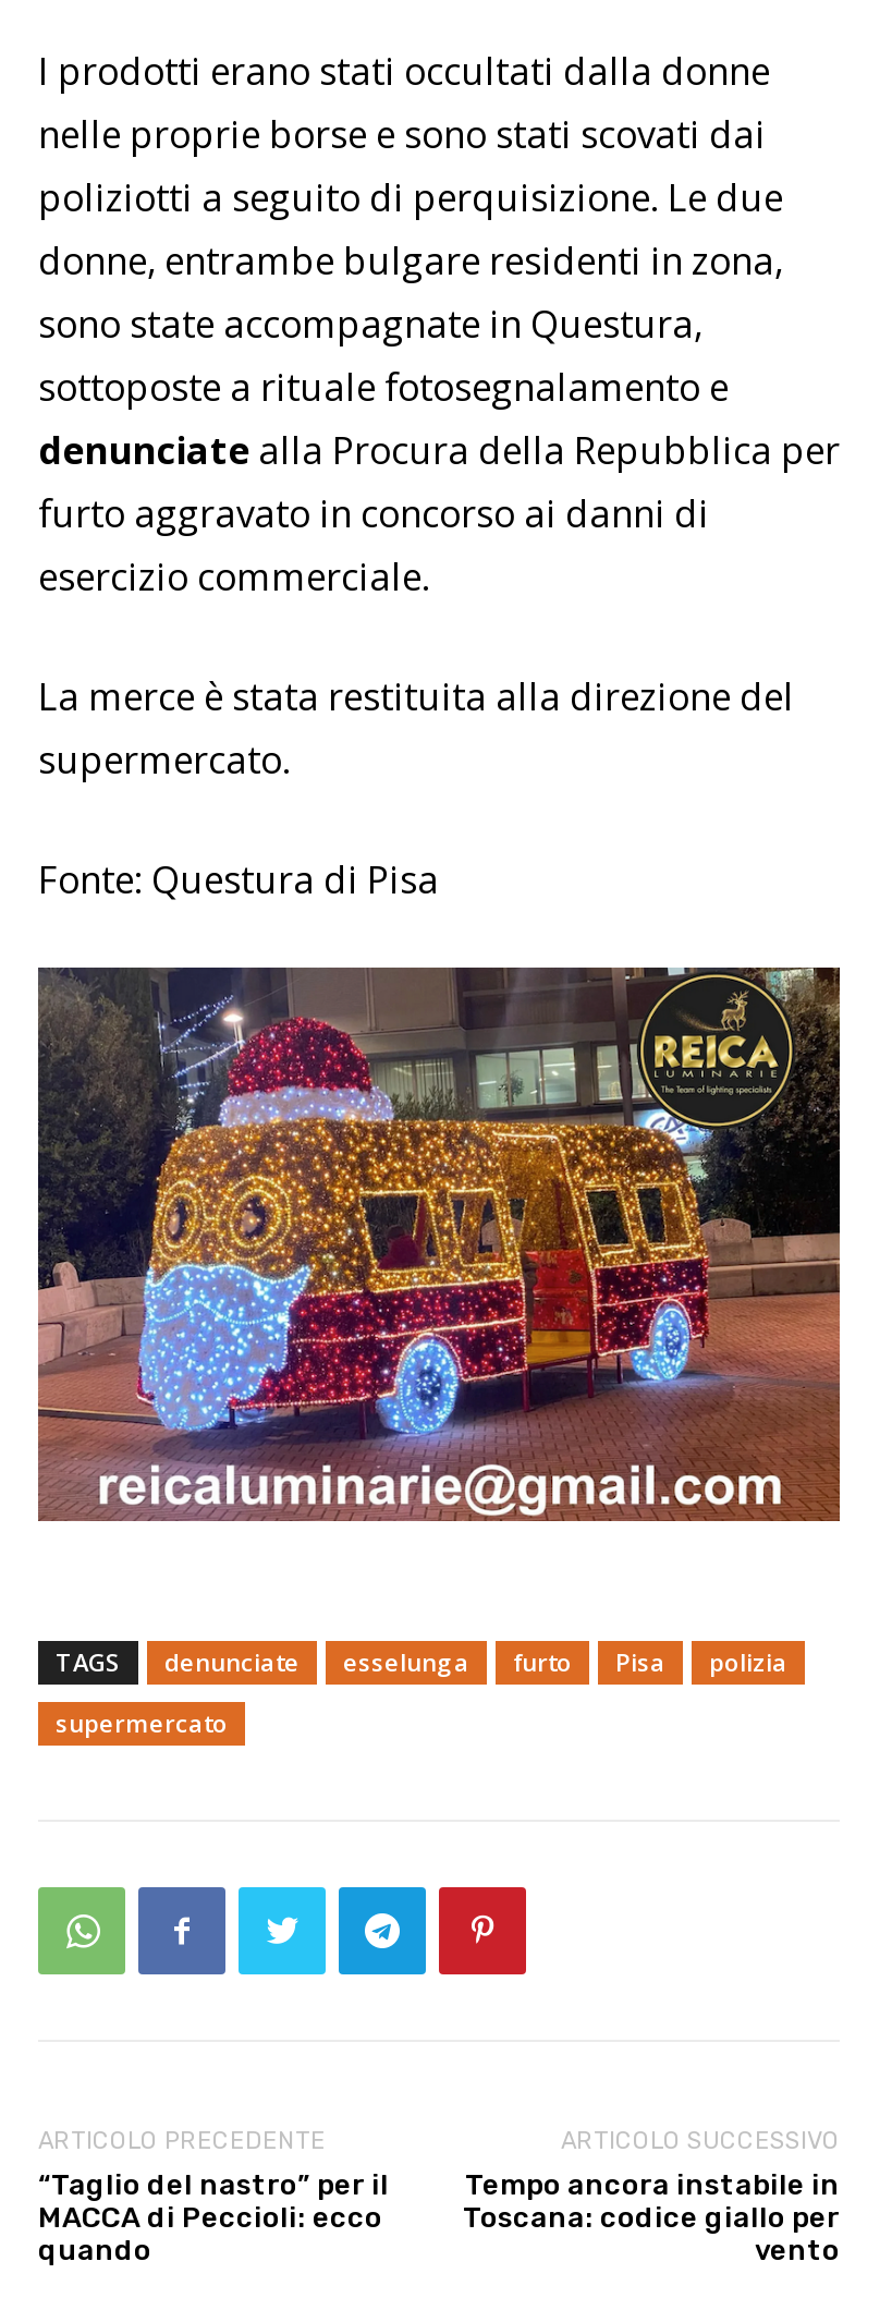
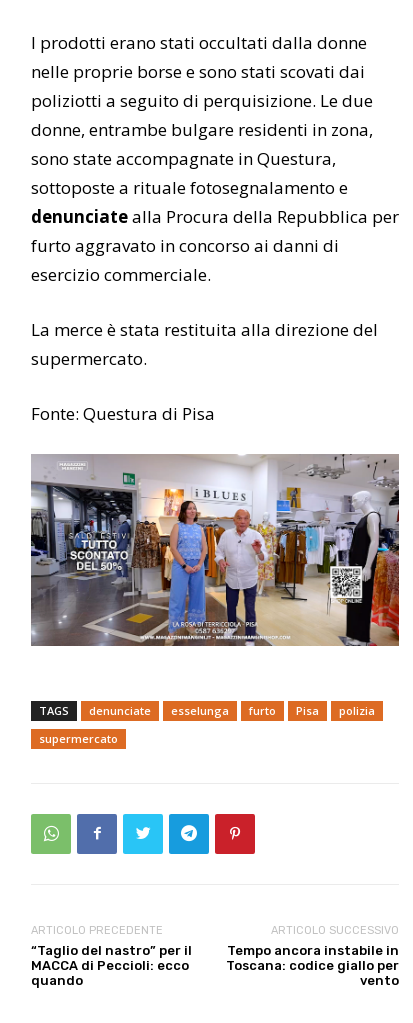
- [image]
+ [image]
